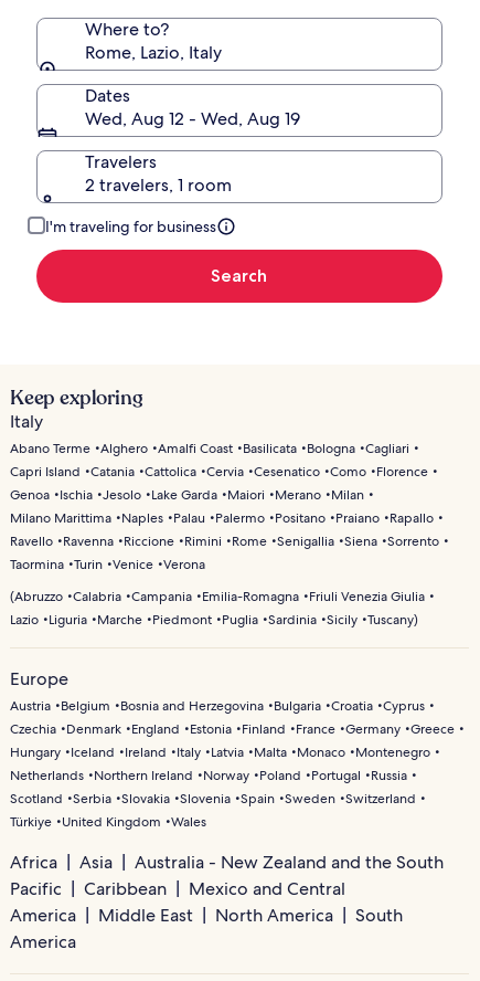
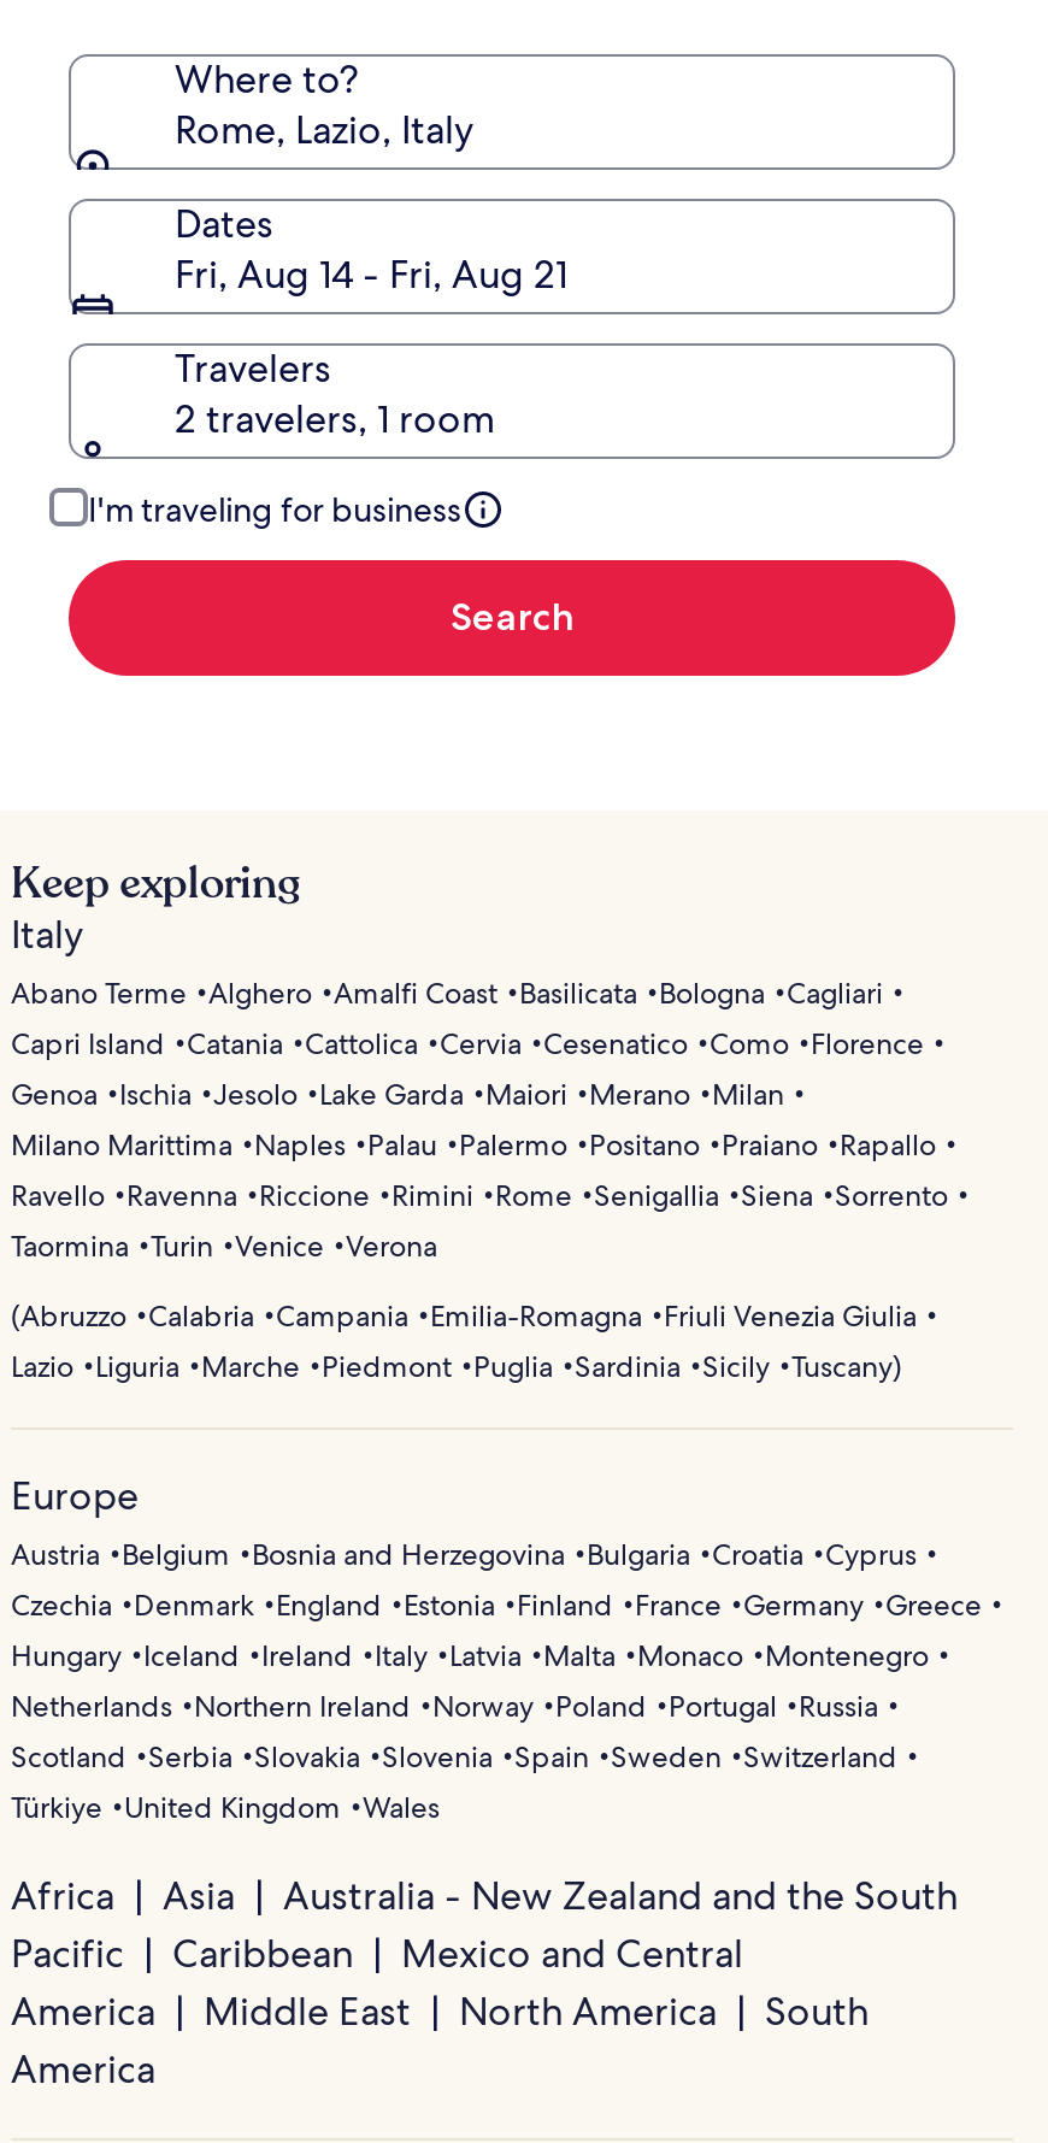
- Wed, Aug 12 - Wed, Aug 19
+ Fri, Aug 14 - Fri, Aug 21
